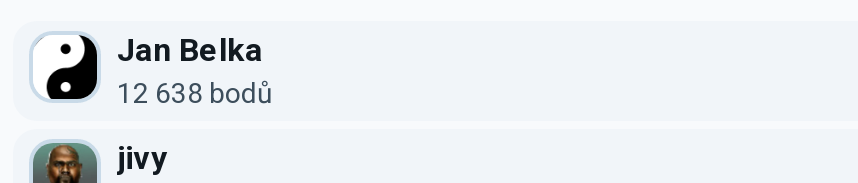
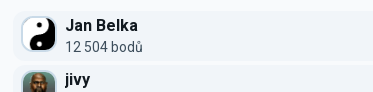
- 12 638 bodů
+ 12 504 bodů
